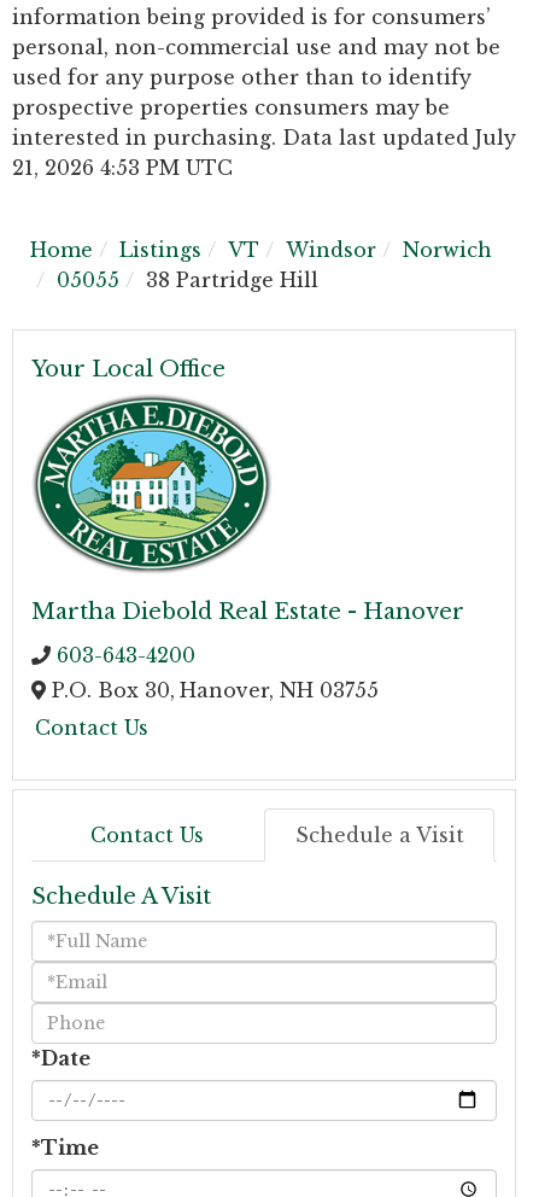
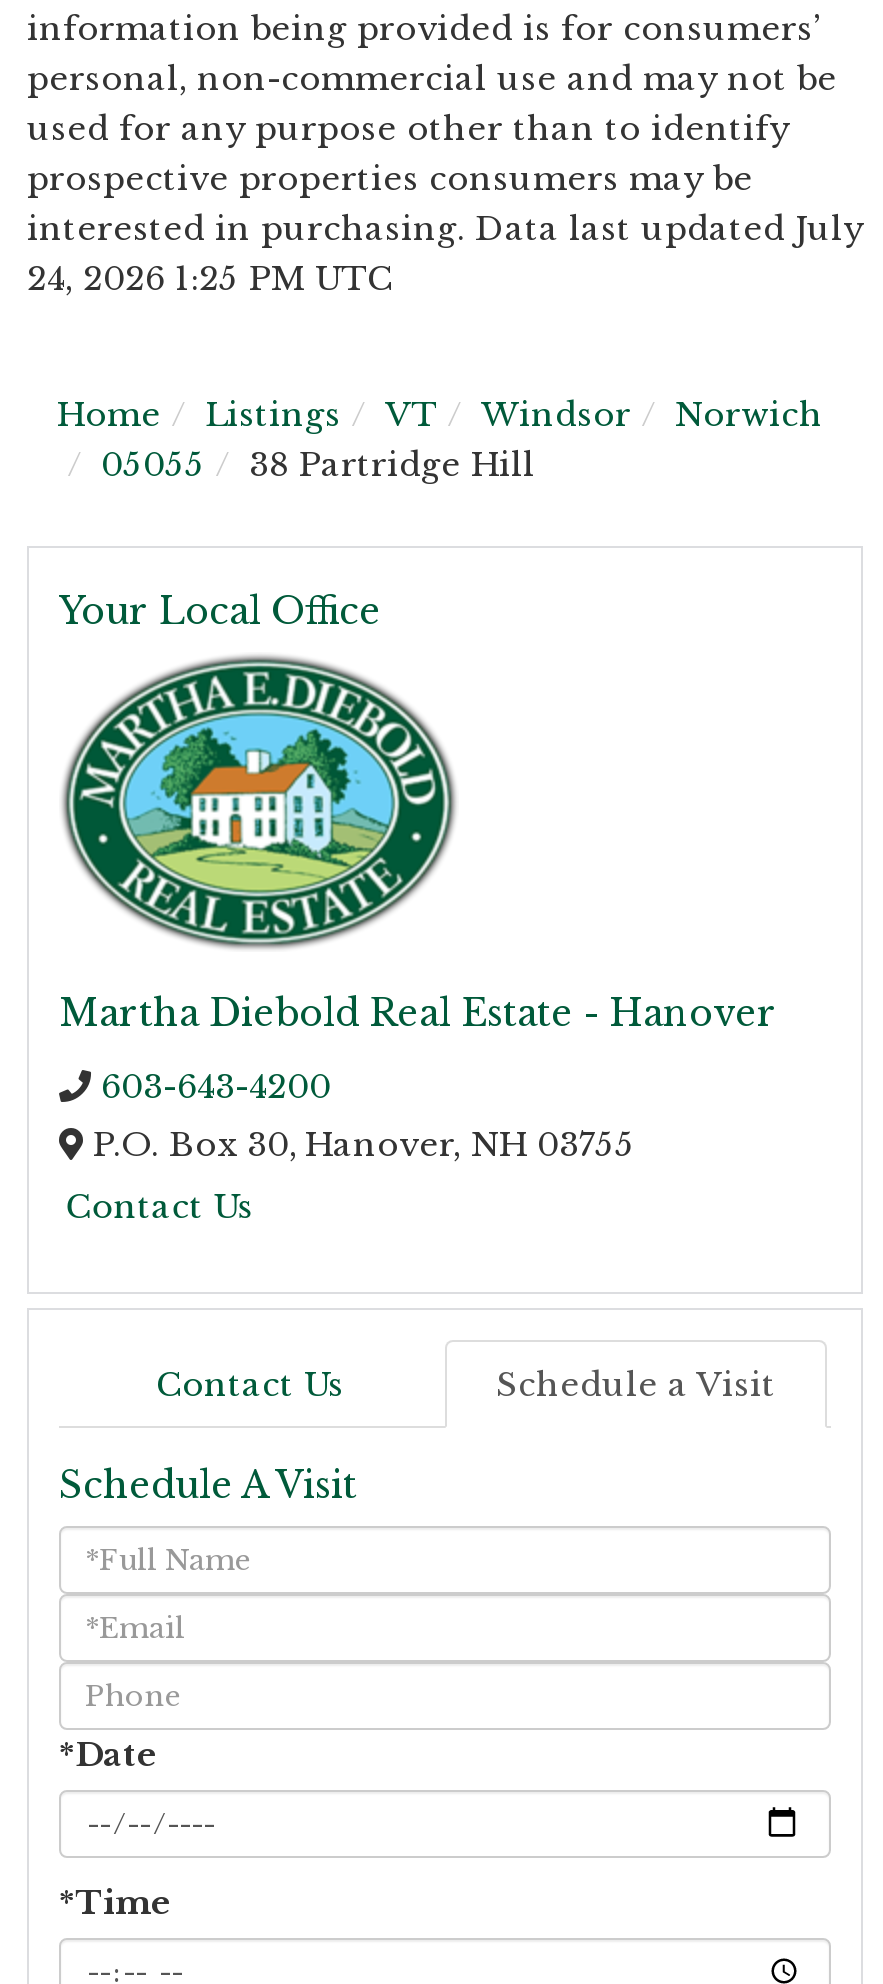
- 21, 2026 4:53 PM UTC
+ 24, 2026 1:25 PM UTC
